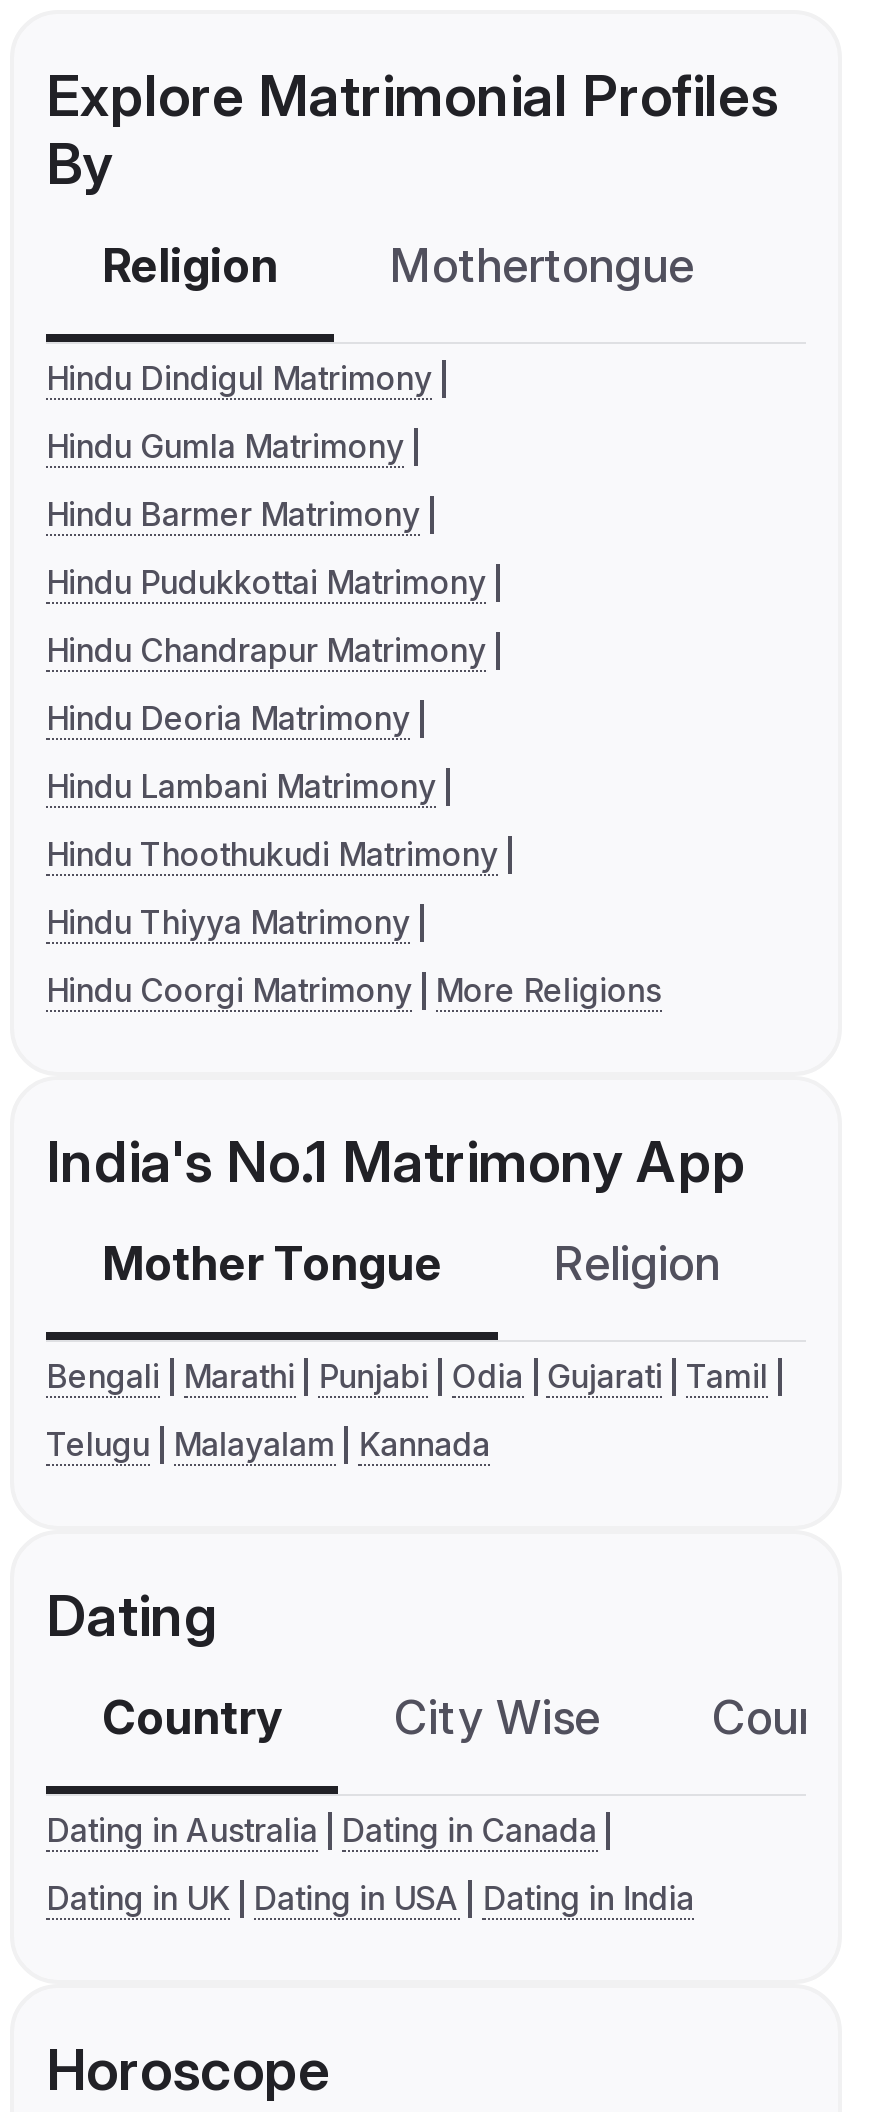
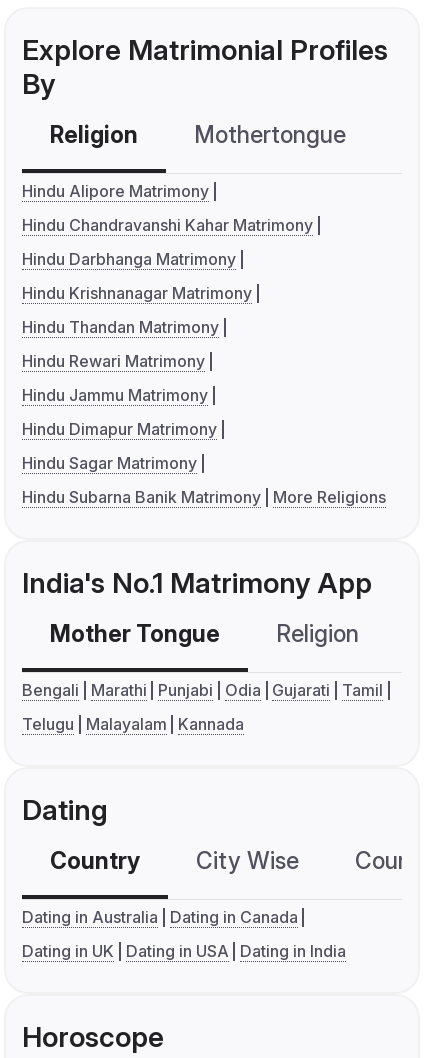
- Hindu Dindigul Matrimony
+ Hindu Alipore Matrimony

- Hindu Gumla Matrimony
+ Hindu Chandravanshi Kahar Matrimony

- Hindu Barmer Matrimony
+ Hindu Darbhanga Matrimony

- Hindu Pudukkottai Matrimony
+ Hindu Krishnanagar Matrimony

- Hindu Chandrapur Matrimony
+ Hindu Thandan Matrimony

- Hindu Deoria Matrimony
+ Hindu Rewari Matrimony

- Hindu Lambani Matrimony
+ Hindu Jammu Matrimony

- Hindu Thoothukudi Matrimony
+ Hindu Dimapur Matrimony

- Hindu Thiyya Matrimony
+ Hindu Sagar Matrimony

- Hindu Coorgi Matrimony More Religions
+ Hindu Subarna Banik Matrimony More Religions
